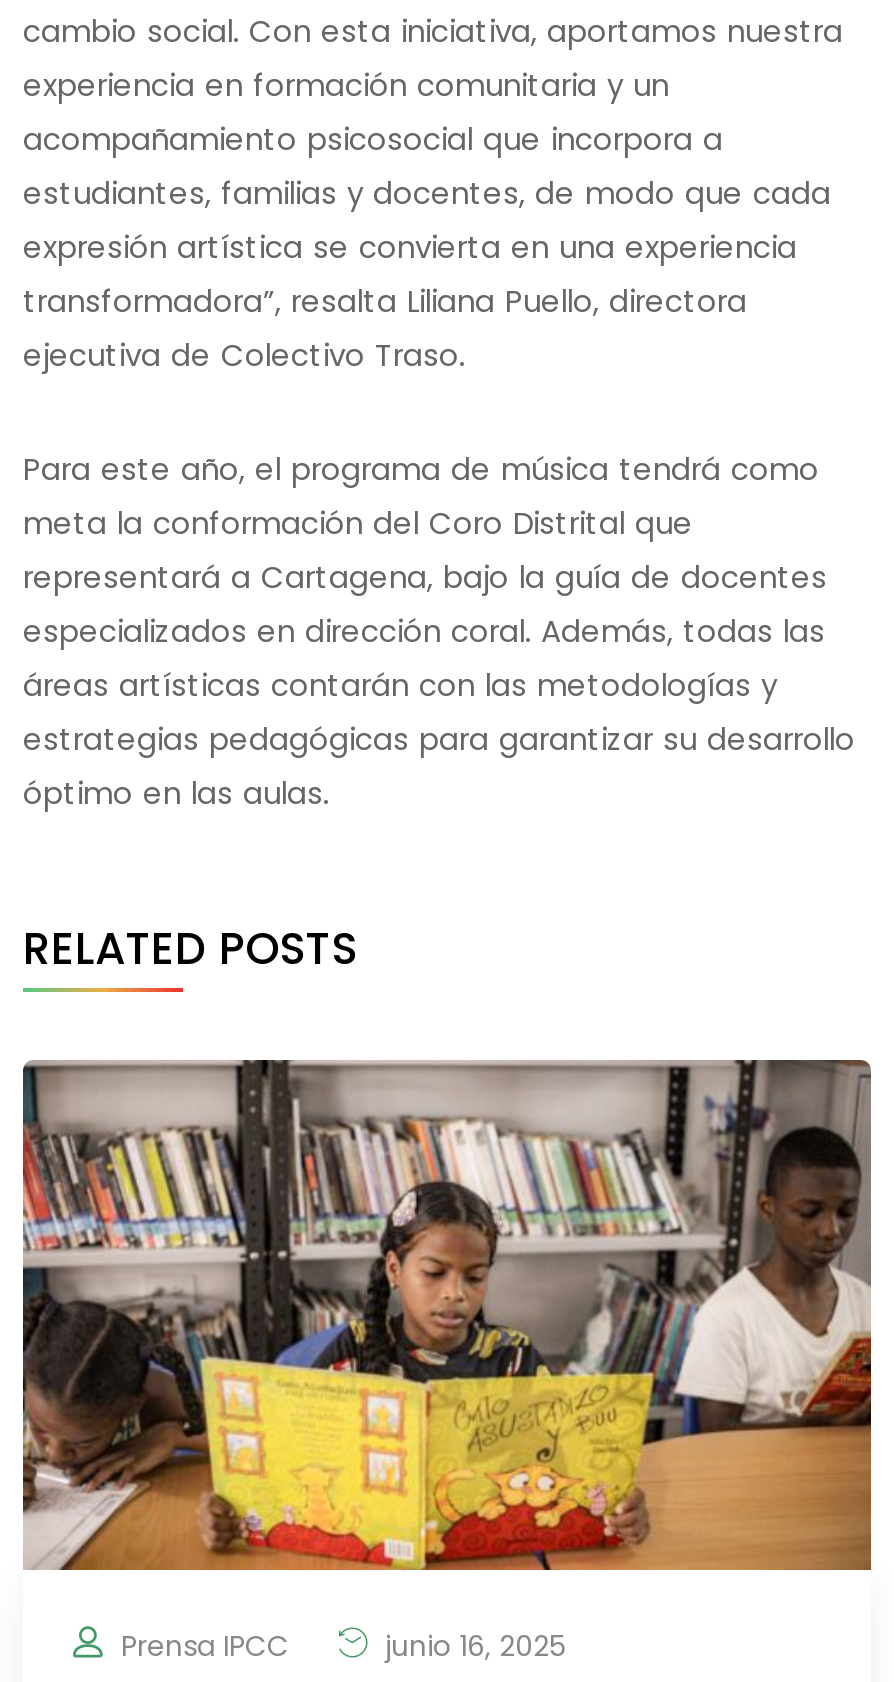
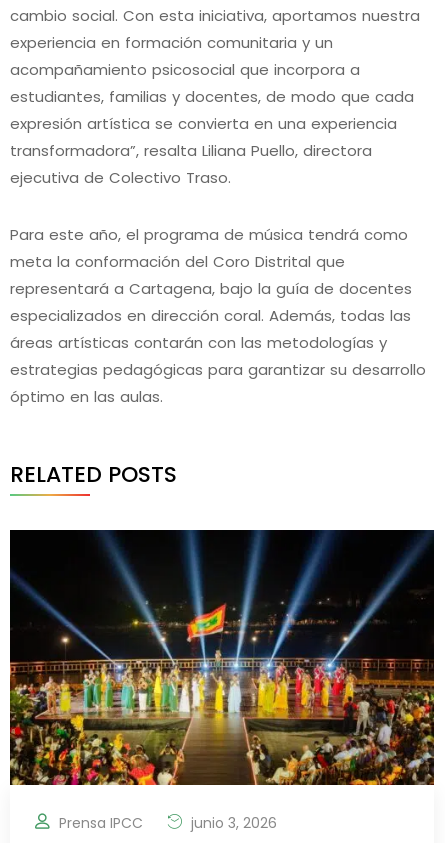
- [image]
- junio 16, 2025
+ [image]
+ junio 3, 2026
